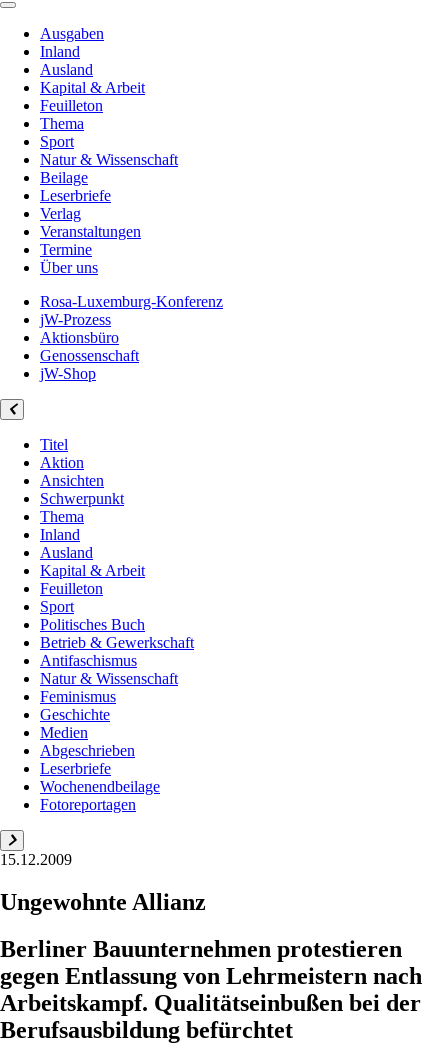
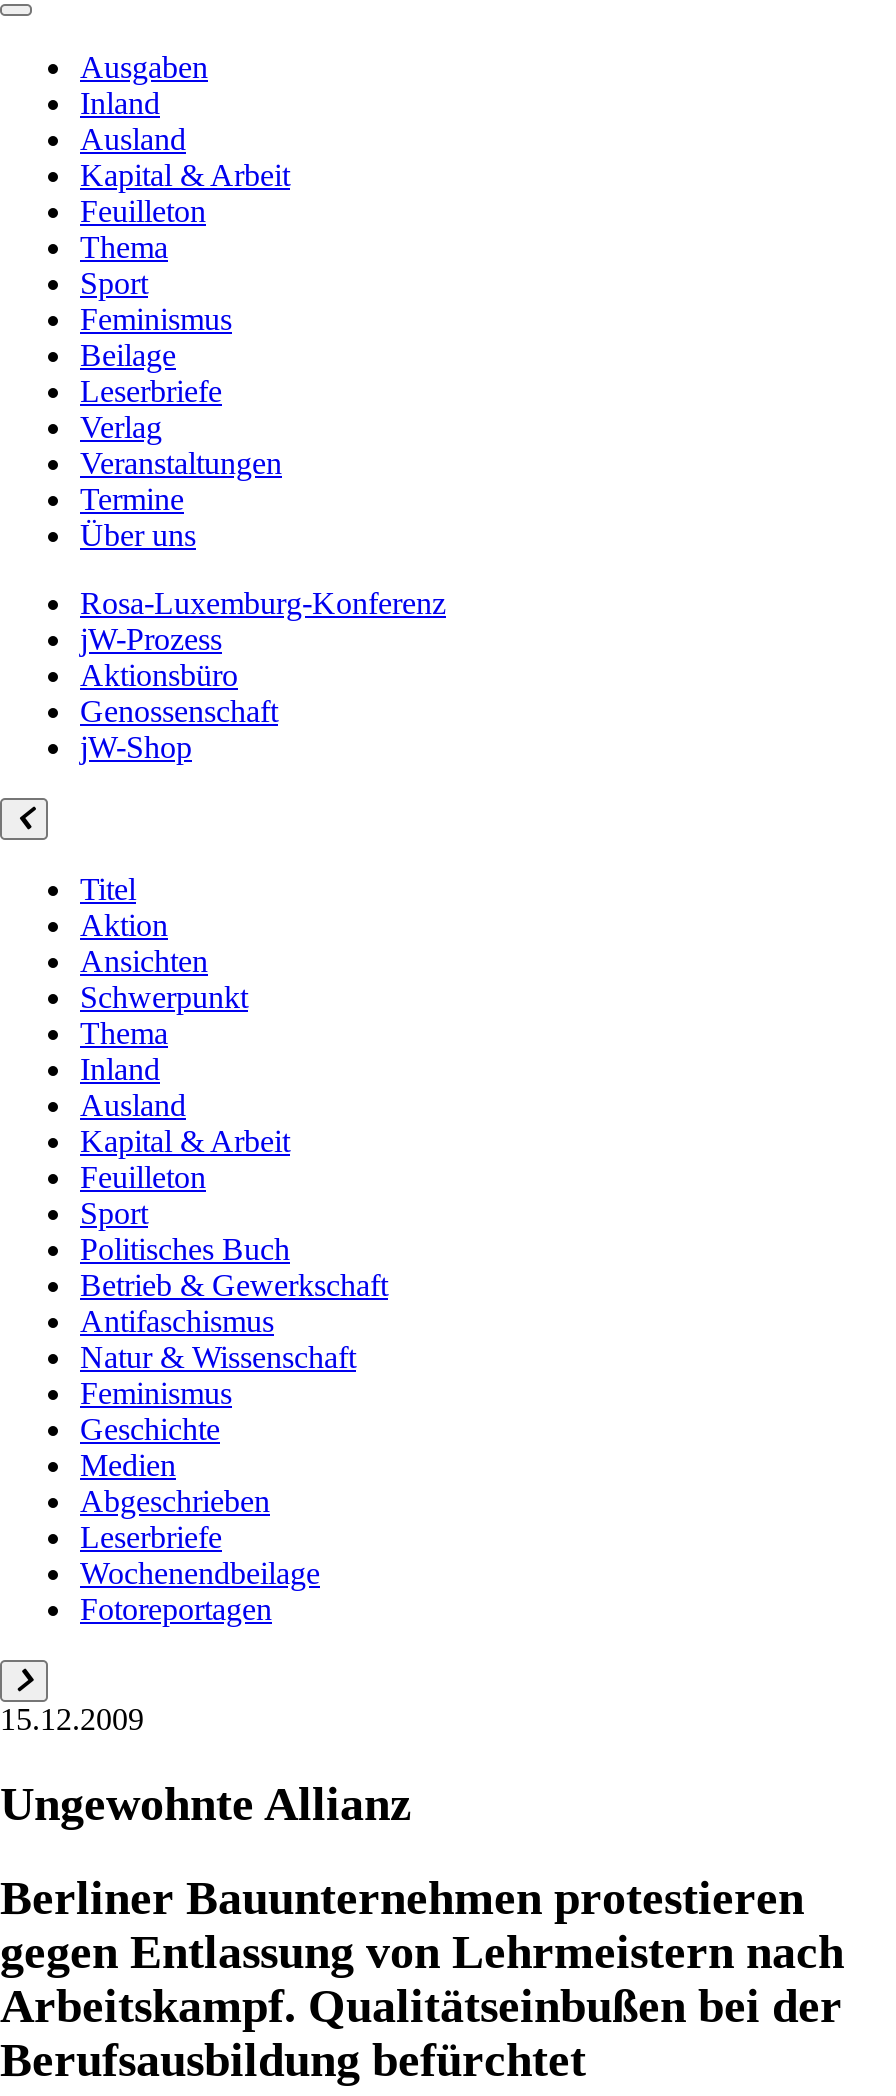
- Natur & Wissenschaft
+ Feminismus
